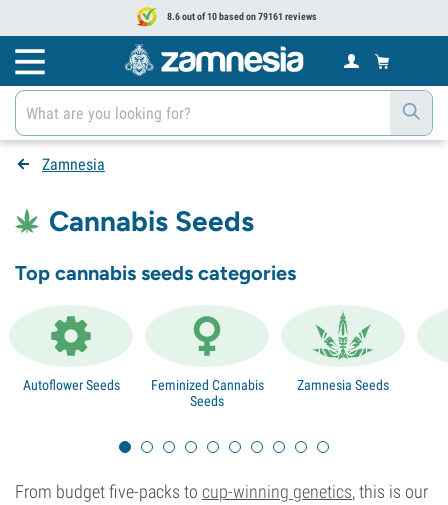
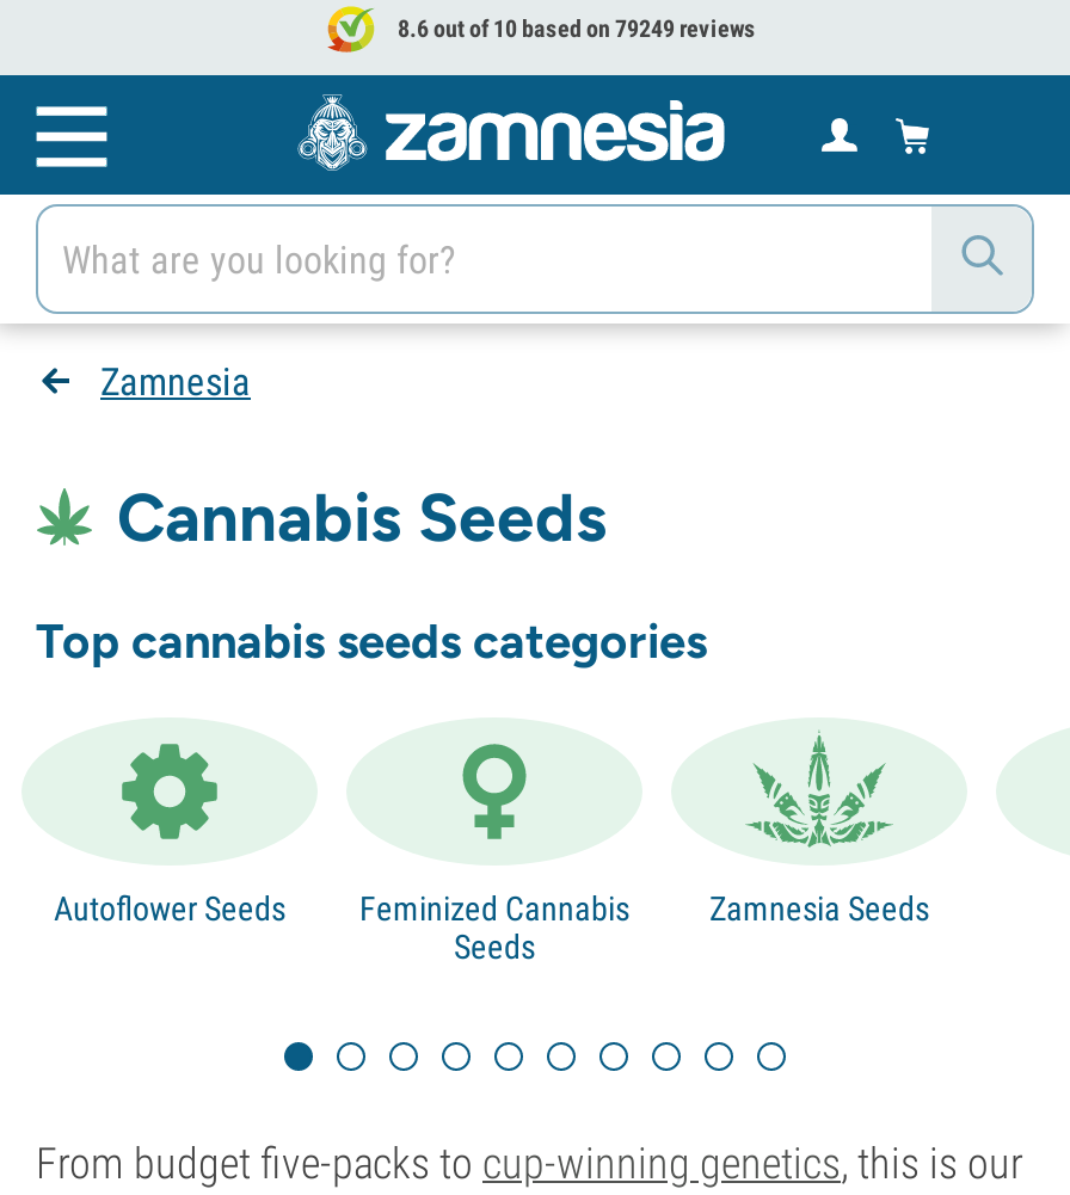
- 8.6 out of 10 based on 79161 reviews
+ 8.6 out of 10 based on 79249 reviews
